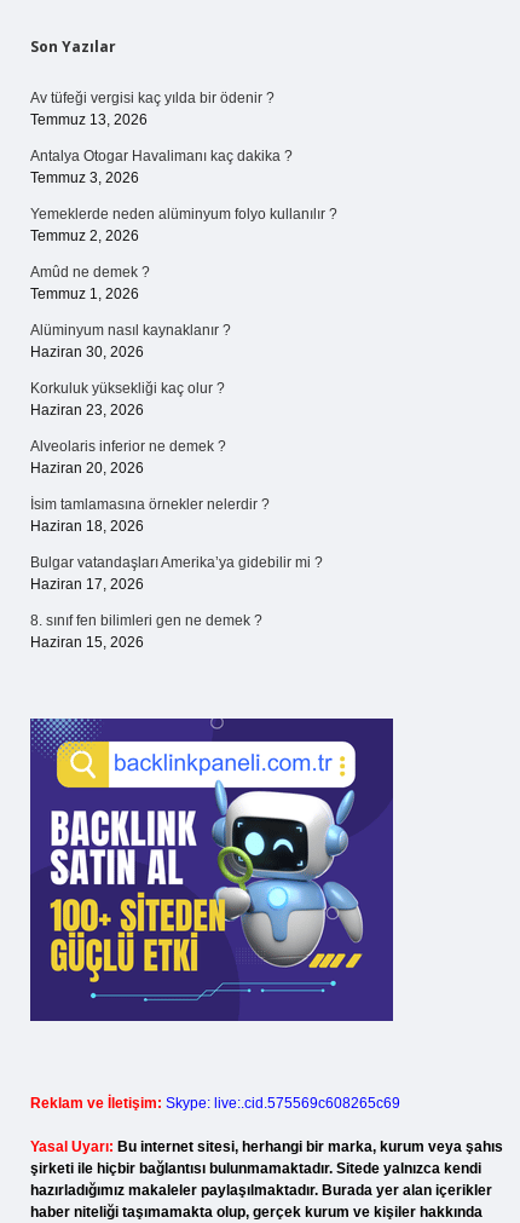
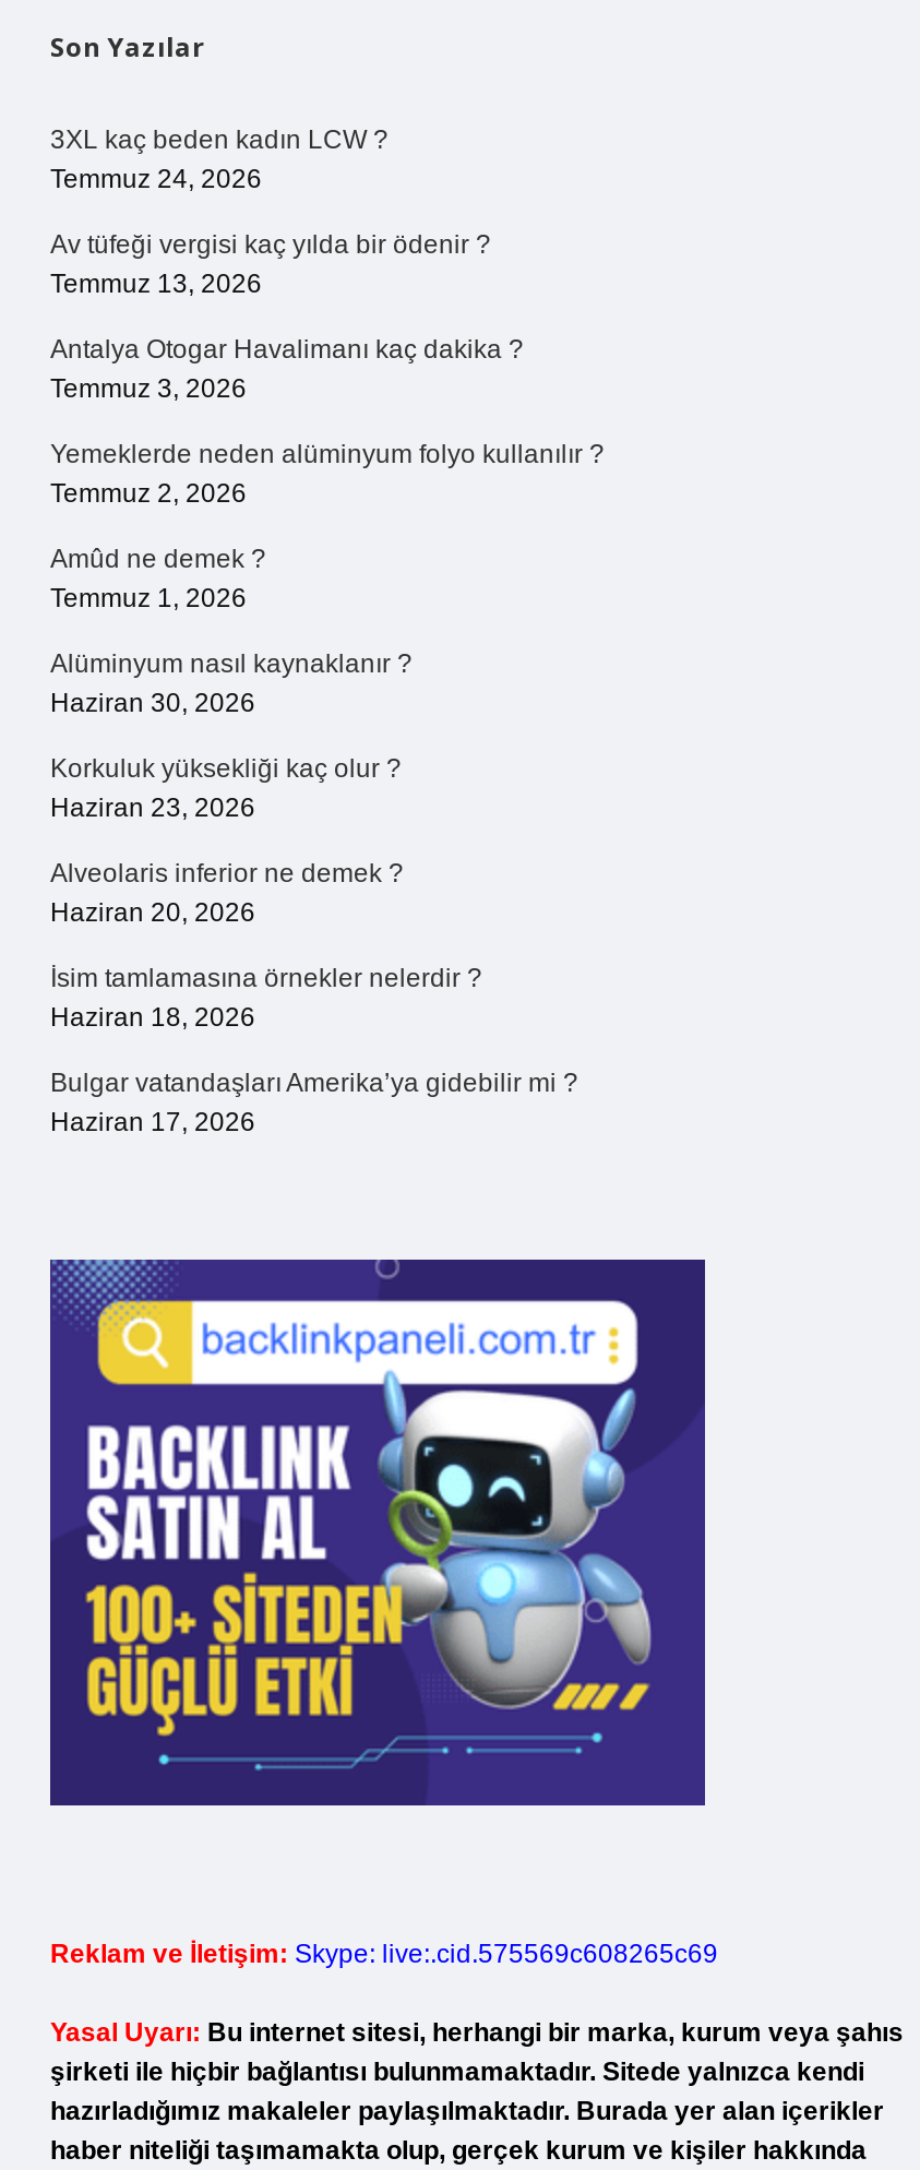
+ 3XL kaç beden kadın LCW ?
+ Temmuz 24, 2026

moved down: Av tüfeği vergisi kaç yılda bir ödenir ? | Temmuz 13, 2026 | Antalya Otogar Havalimanı kaç dakika ? | ... | Bulgar vatandaşları Amerika’ya gidebilir mi ? | Haziran 17, 2026

- 8. sınıf fen bilimleri gen ne demek ?
- Haziran 15, 2026
